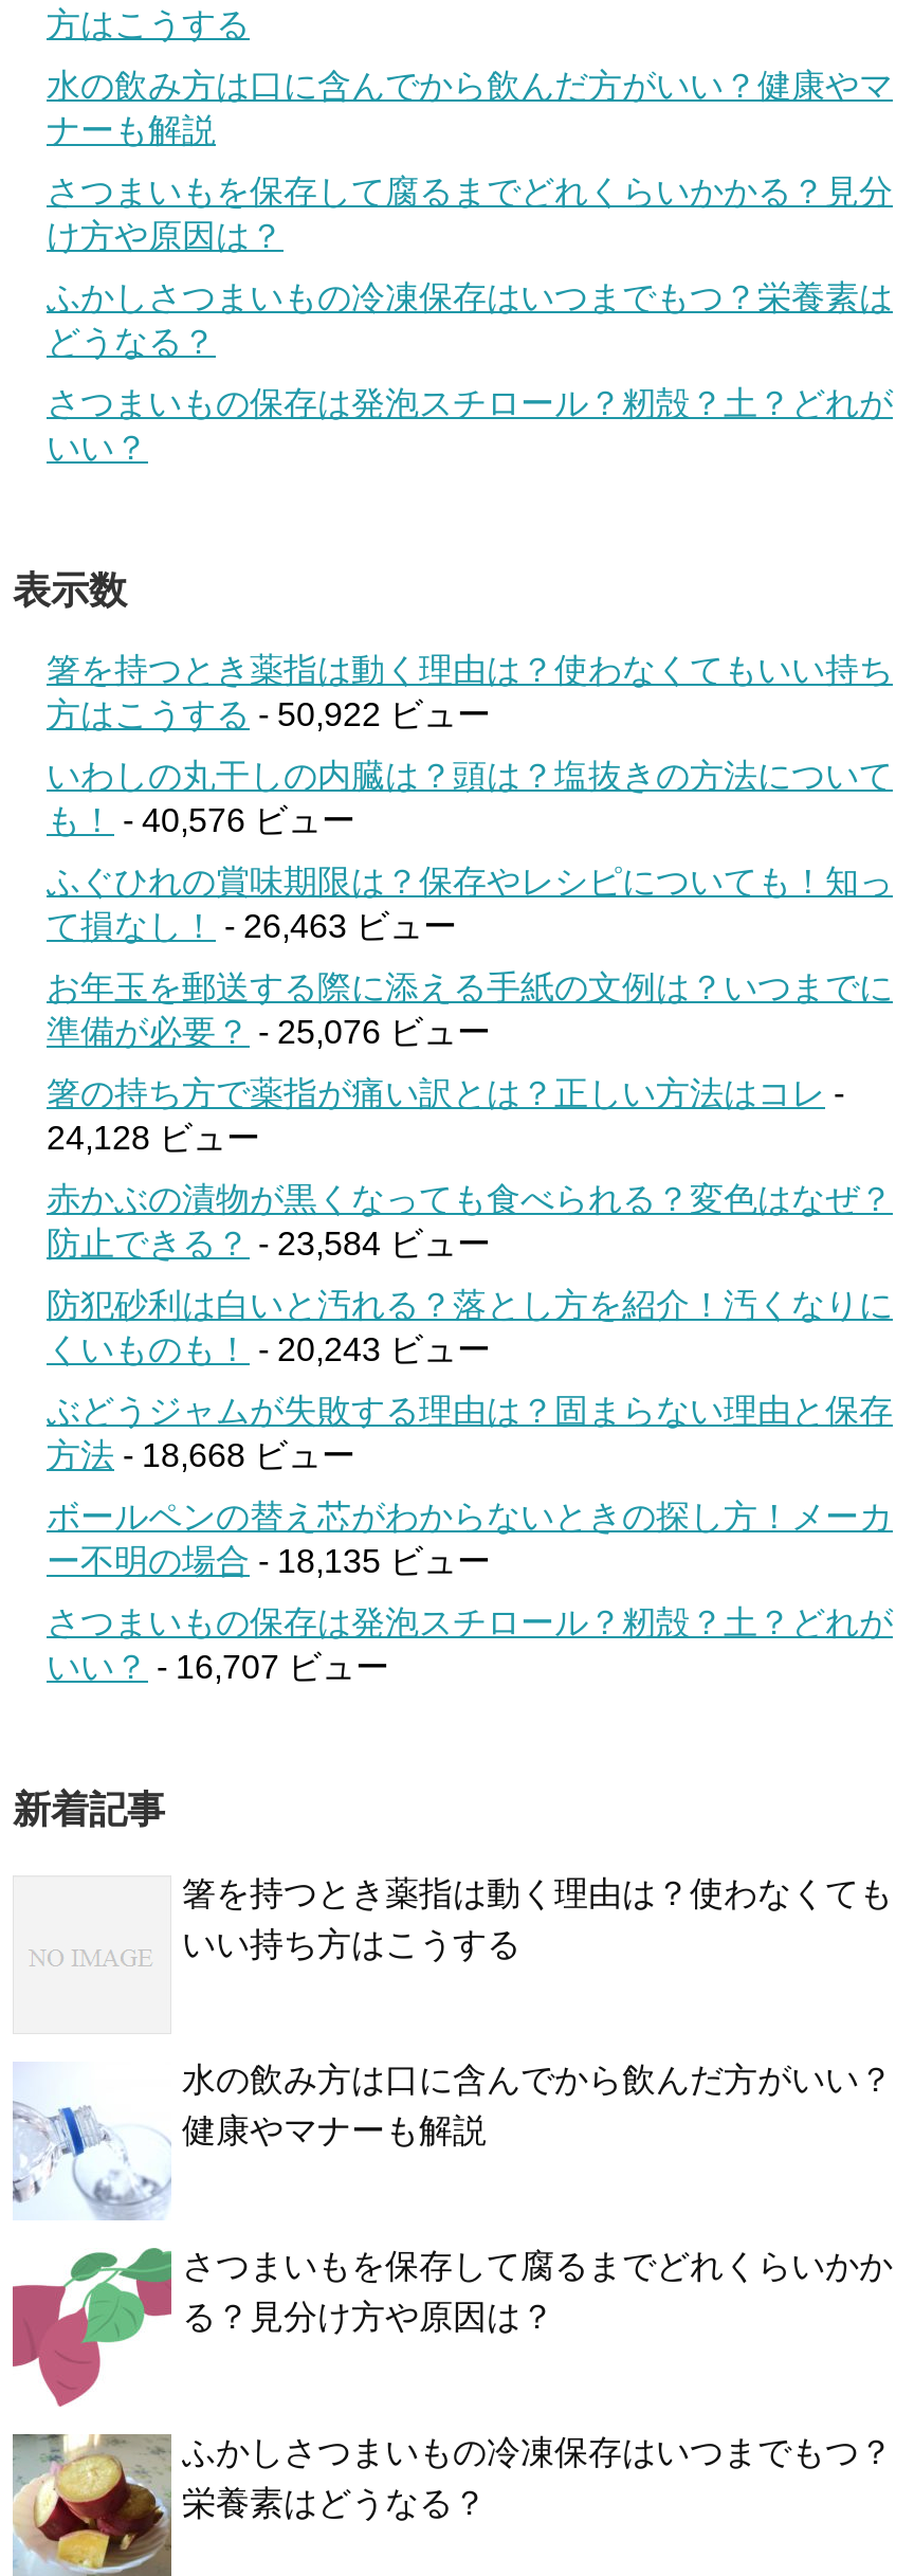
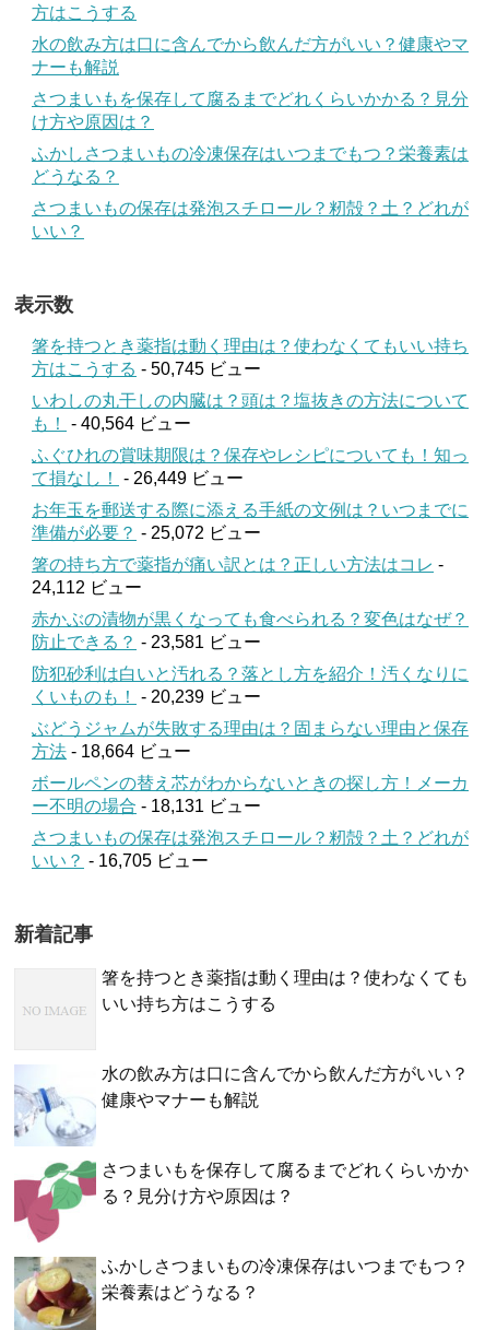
- 方はこうする- 50,922 ビュー
+ 方はこうする- 50,745 ビュー

- も！- 40,576 ビュー
+ も！- 40,564 ビュー

- て損なし！- 26,463 ビュー
+ て損なし！- 26,449 ビュー

- 準備が必要？- 25,076 ビュー
+ 準備が必要？- 25,072 ビュー

- 24,128 ビュー
+ 24,112 ビュー

- 防止できる？- 23,584 ビュー
+ 防止できる？- 23,581 ビュー

- くいものも！- 20,243 ビュー
+ くいものも！- 20,239 ビュー

- 方法- 18,668 ビュー
+ 方法- 18,664 ビュー

- ー不明の場合- 18,135 ビュー
+ ー不明の場合- 18,131 ビュー

- いい？- 16,707 ビュー
+ いい？- 16,705 ビュー
